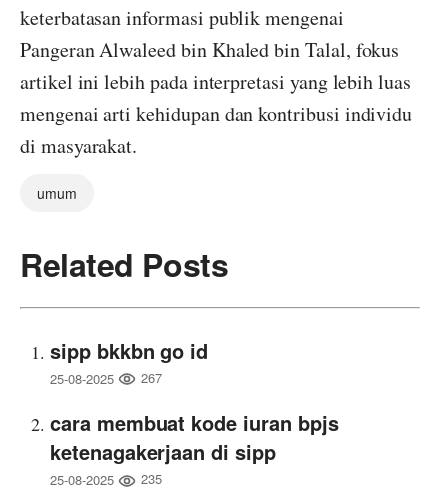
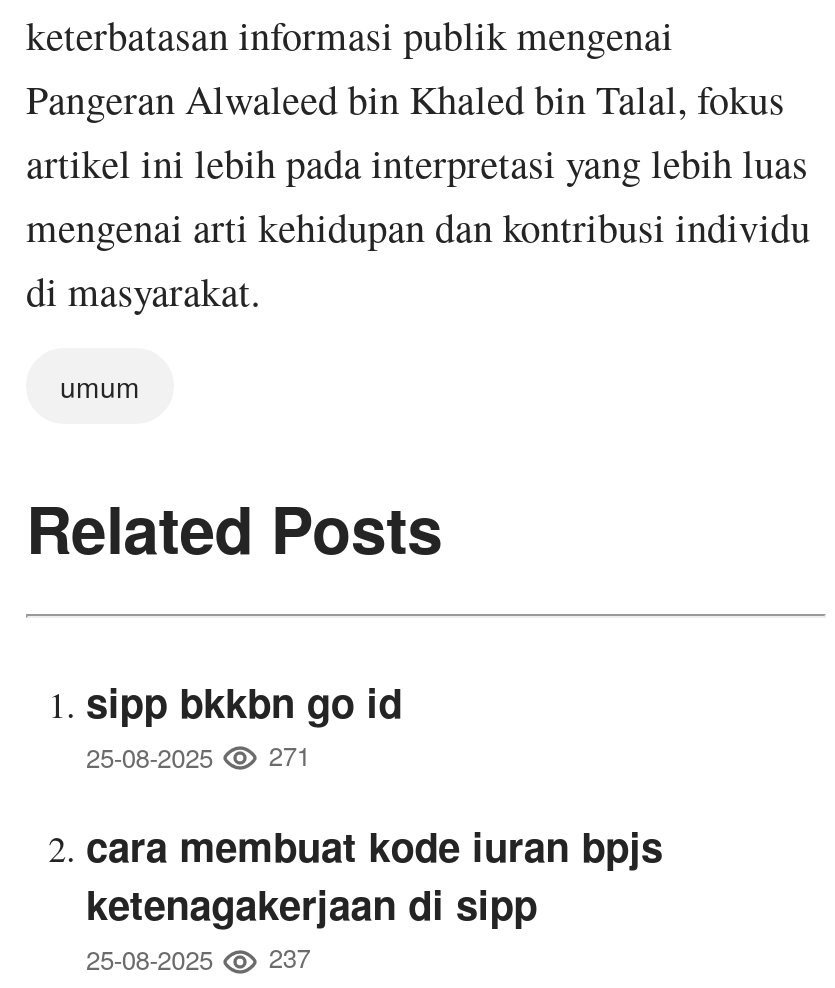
- 25-08-2025 267
+ 25-08-2025 271

- 25-08-2025 235
+ 25-08-2025 237
